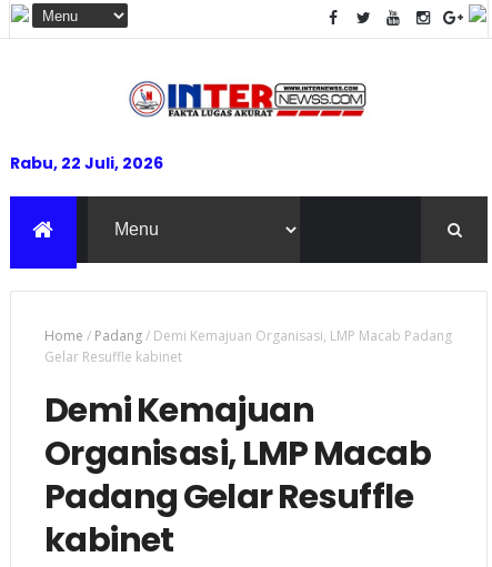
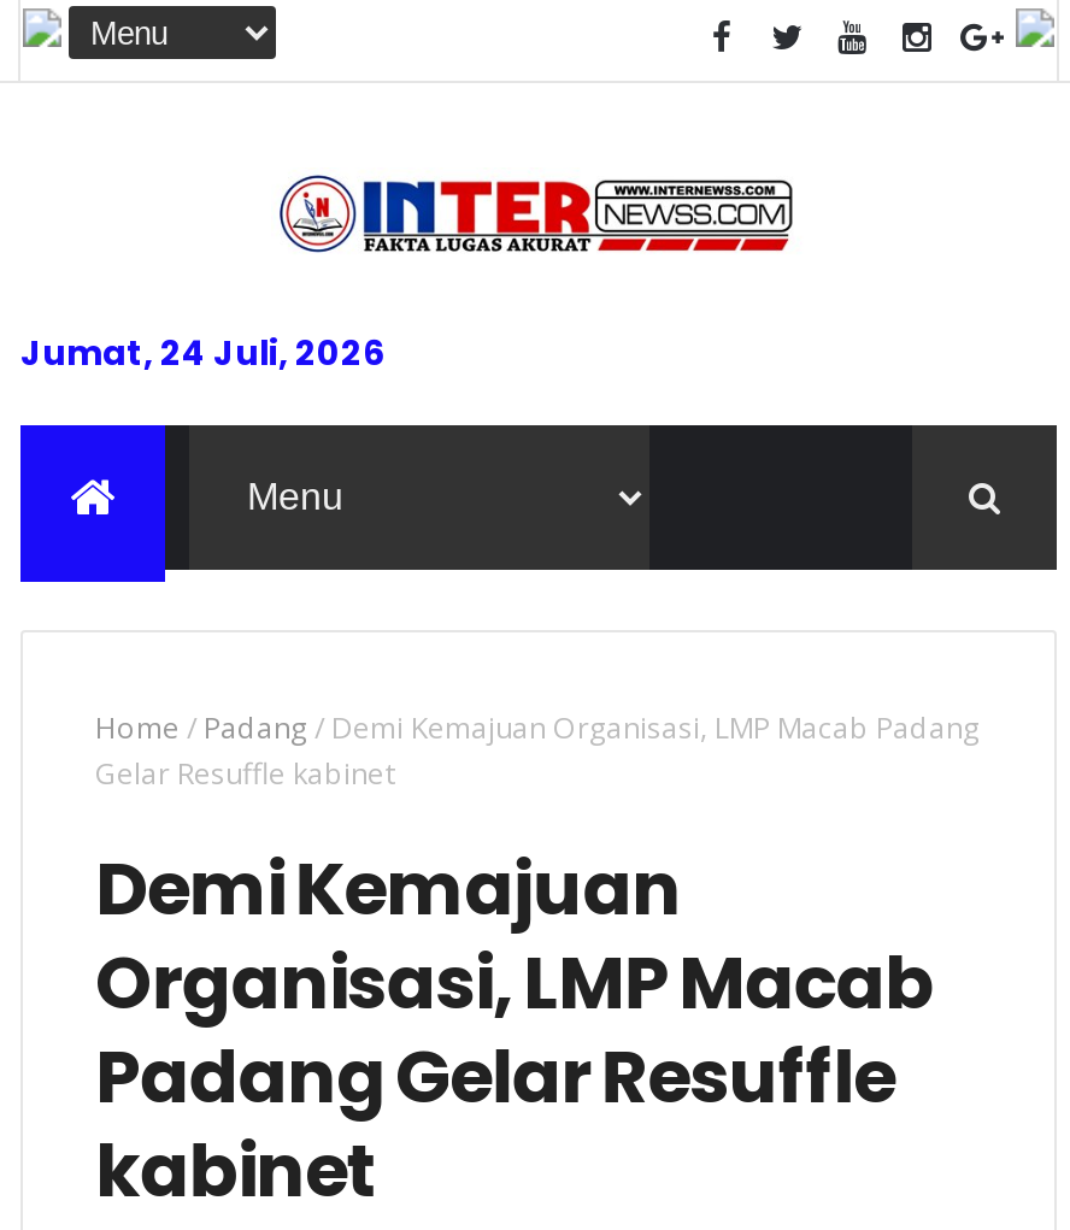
- Rabu, 22 Juli, 2026
+ Jumat, 24 Juli, 2026
